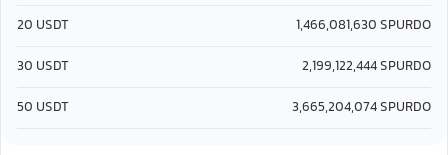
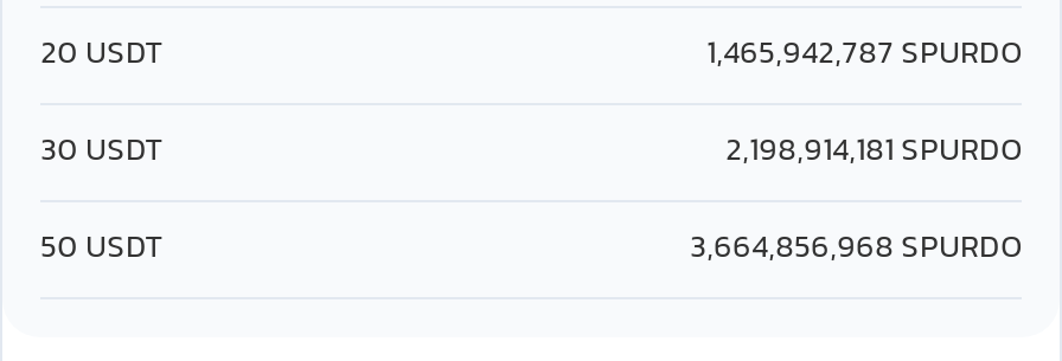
- 1,466,081,630 SPURDO
+ 1,465,942,787 SPURDO

- 2,199,122,444 SPURDO
+ 2,198,914,181 SPURDO

- 3,665,204,074 SPURDO
+ 3,664,856,968 SPURDO
